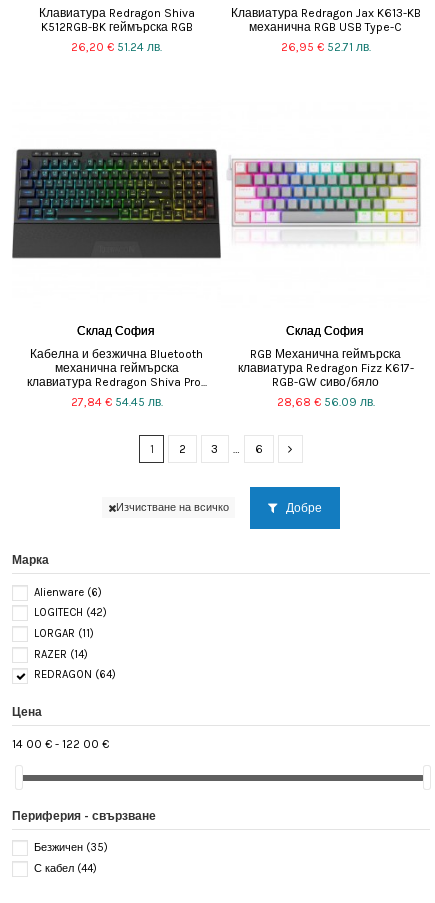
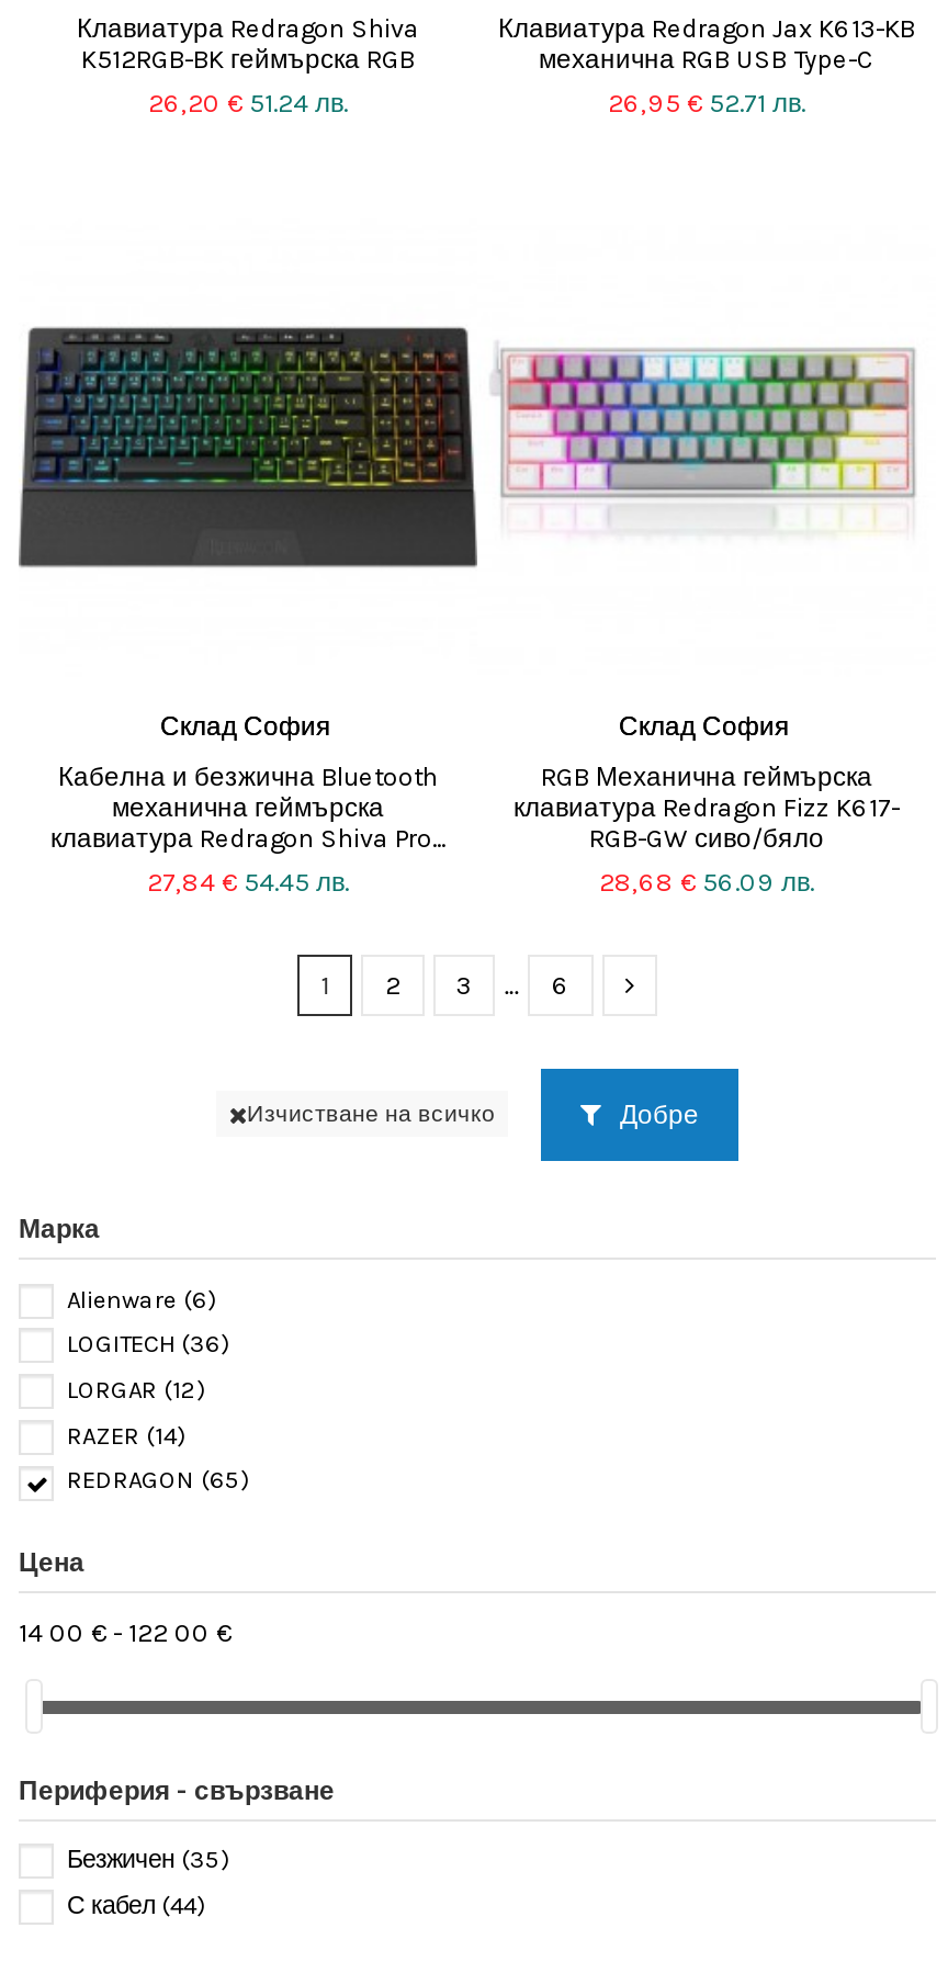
- LOGITECH (42)
+ LOGITECH (36)

- LORGAR (11)
+ LORGAR (12)

- REDRAGON (64)
+ REDRAGON (65)
